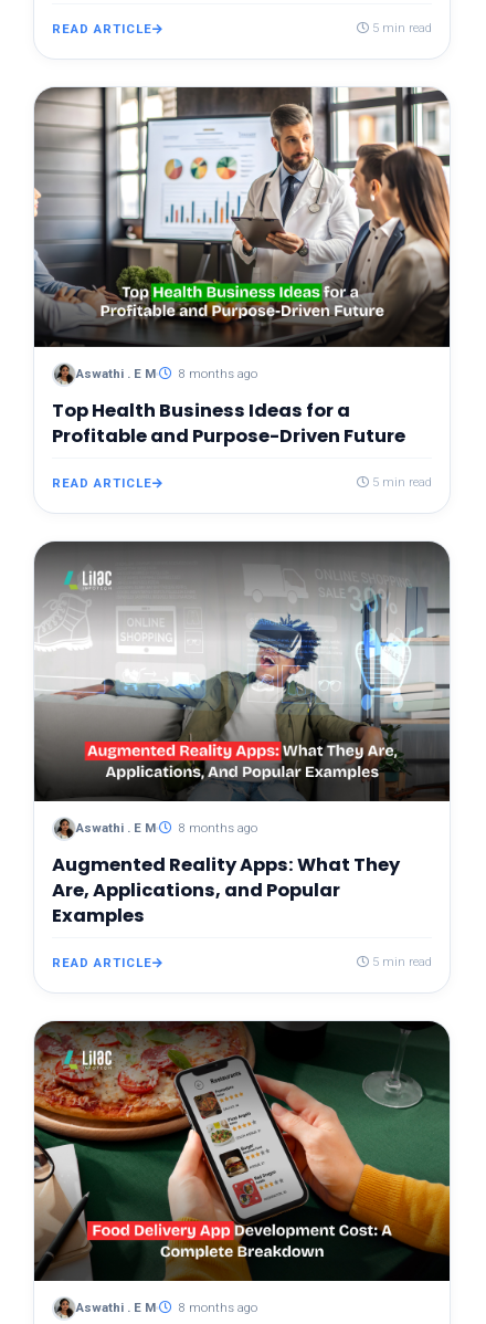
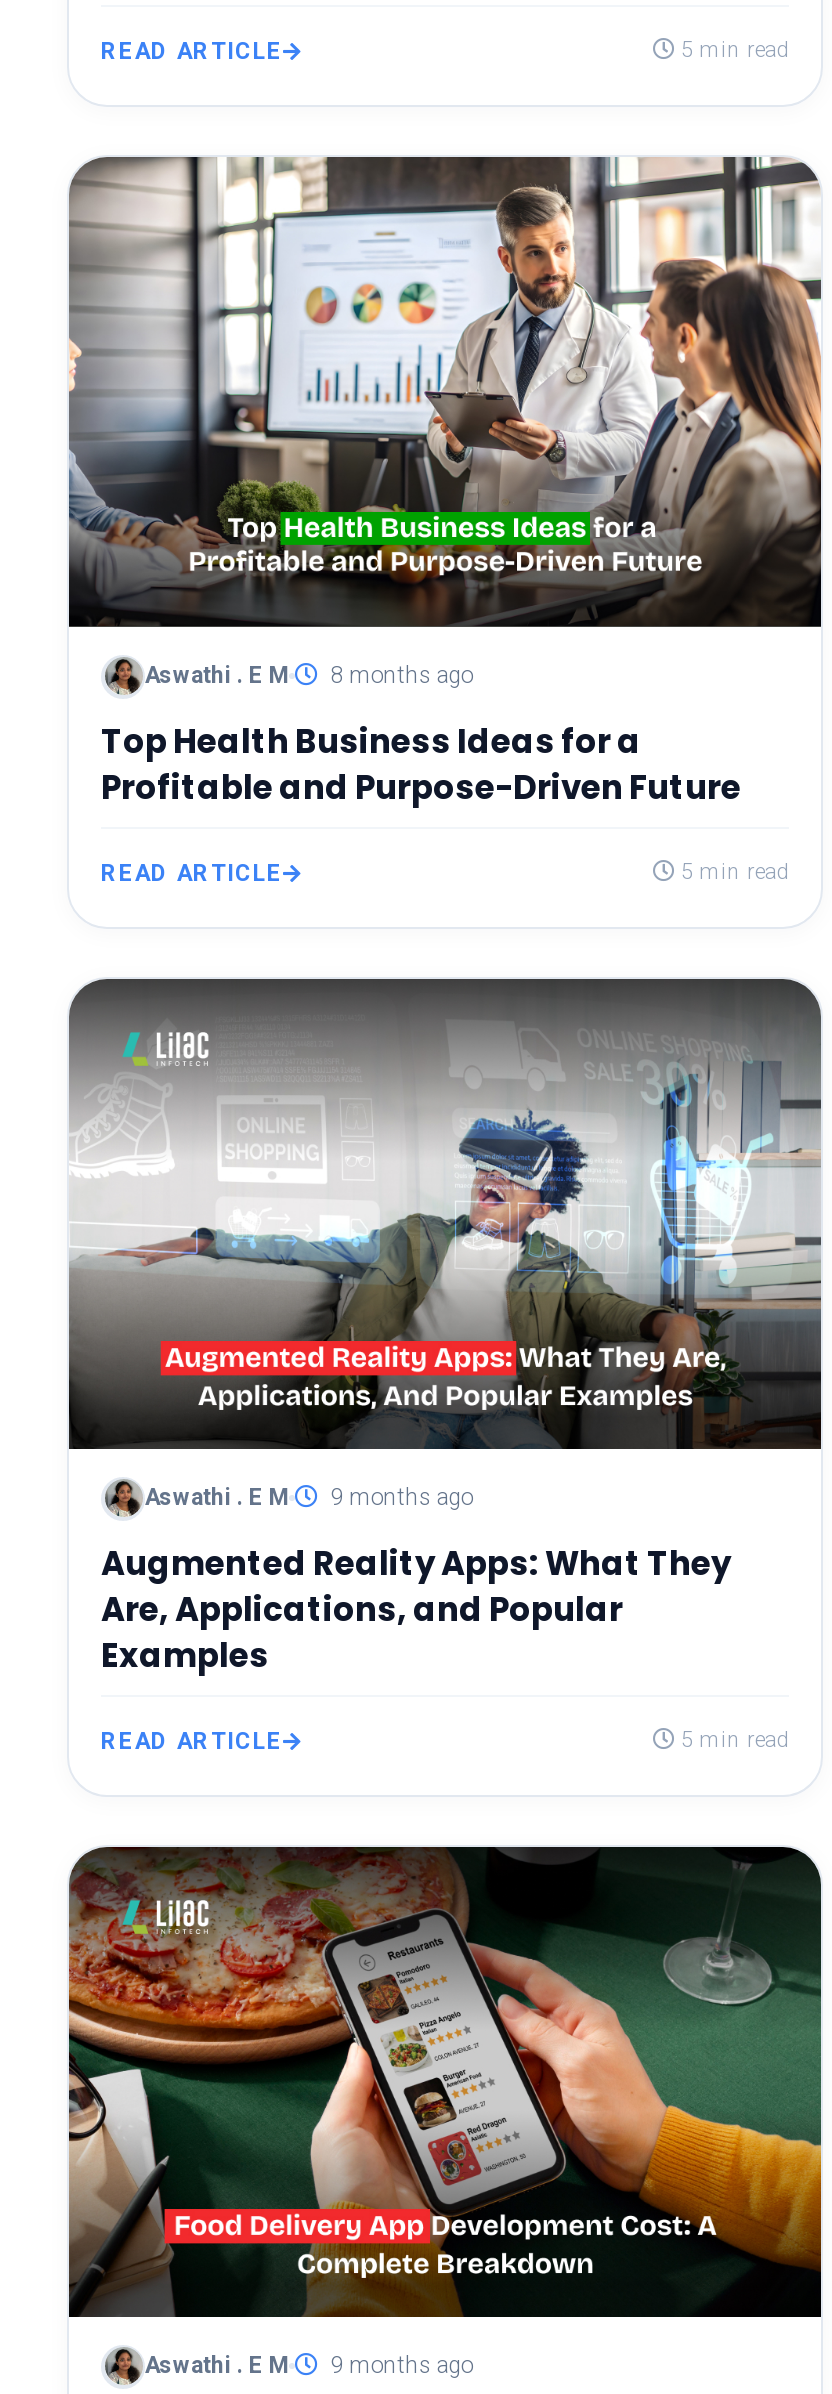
- Aswathi . E M 8 months ago
+ Aswathi . E M 9 months ago

- Aswathi . E M 8 months ago
+ Aswathi . E M 9 months ago
